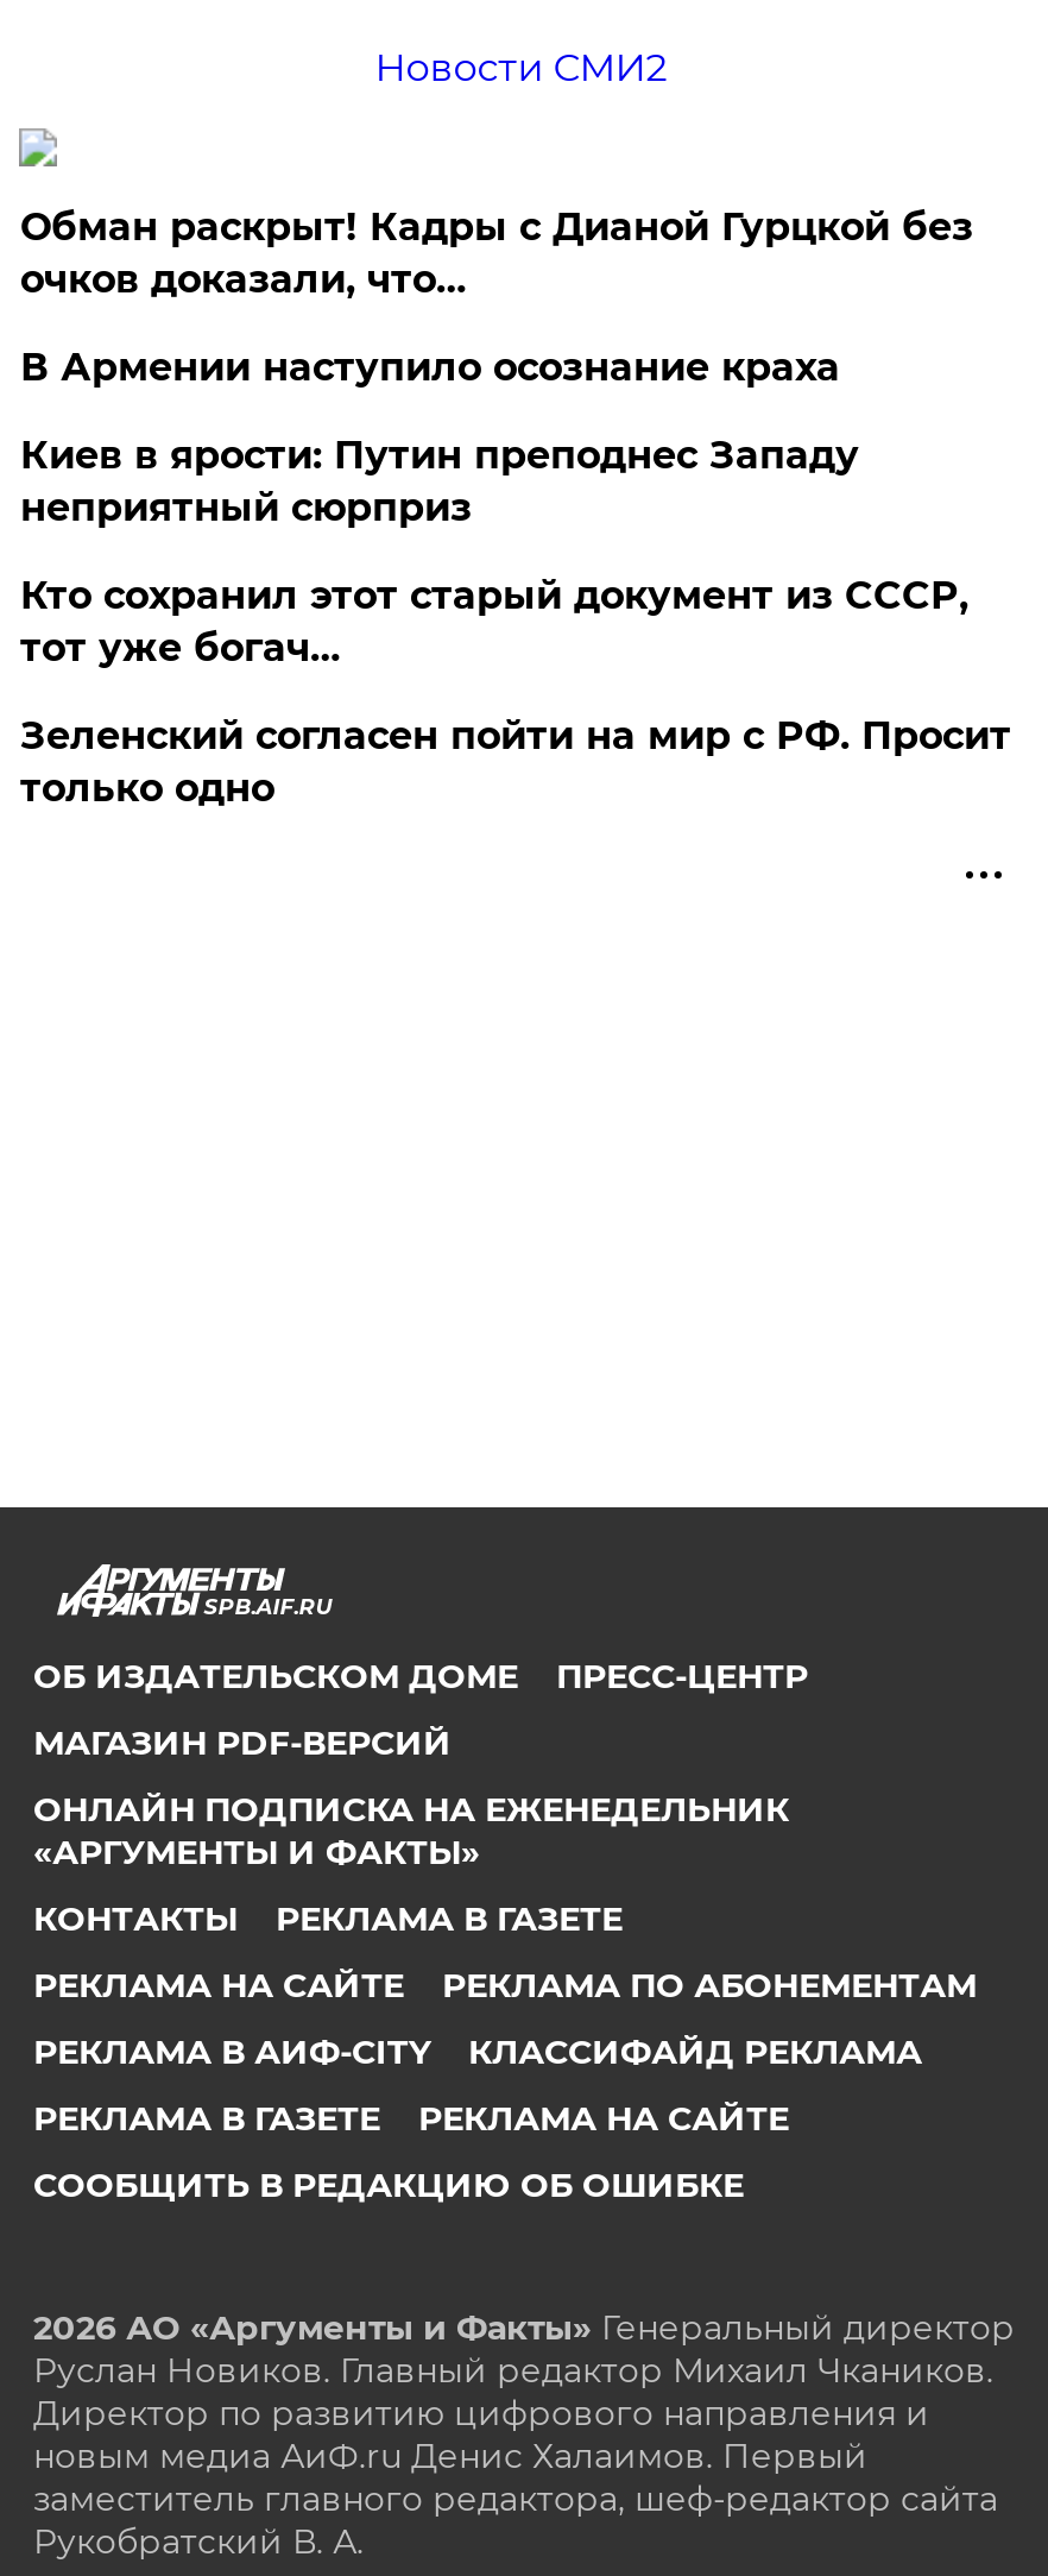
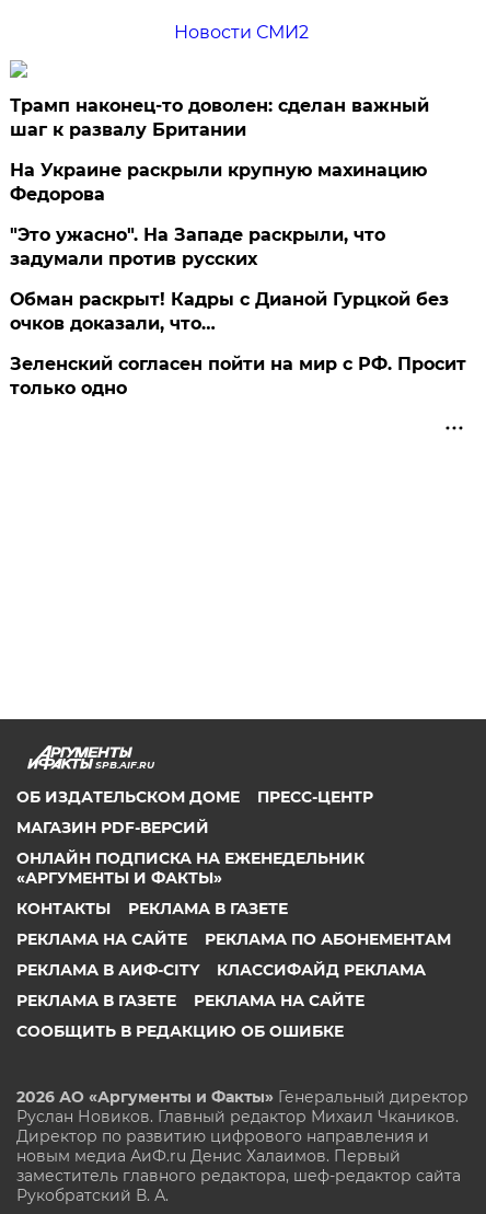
+ Трамп наконец-то доволен: сделан важный
+ шаг к развалу Британии
+ На Украине раскрыли крупную махинацию
+ Федорова
+ "Это ужасно". На Западе раскрыли, что
+ задумали против русских

moved down: Обман раскрыт! Кадры с Дианой Гурцкой без | очков доказали, что…

- В Армении наступило осознание краха
- Киев в ярости: Путин преподнес Западу
- неприятный сюрприз
- Кто сохранил этот старый документ из СССР,
- тот уже богач…
